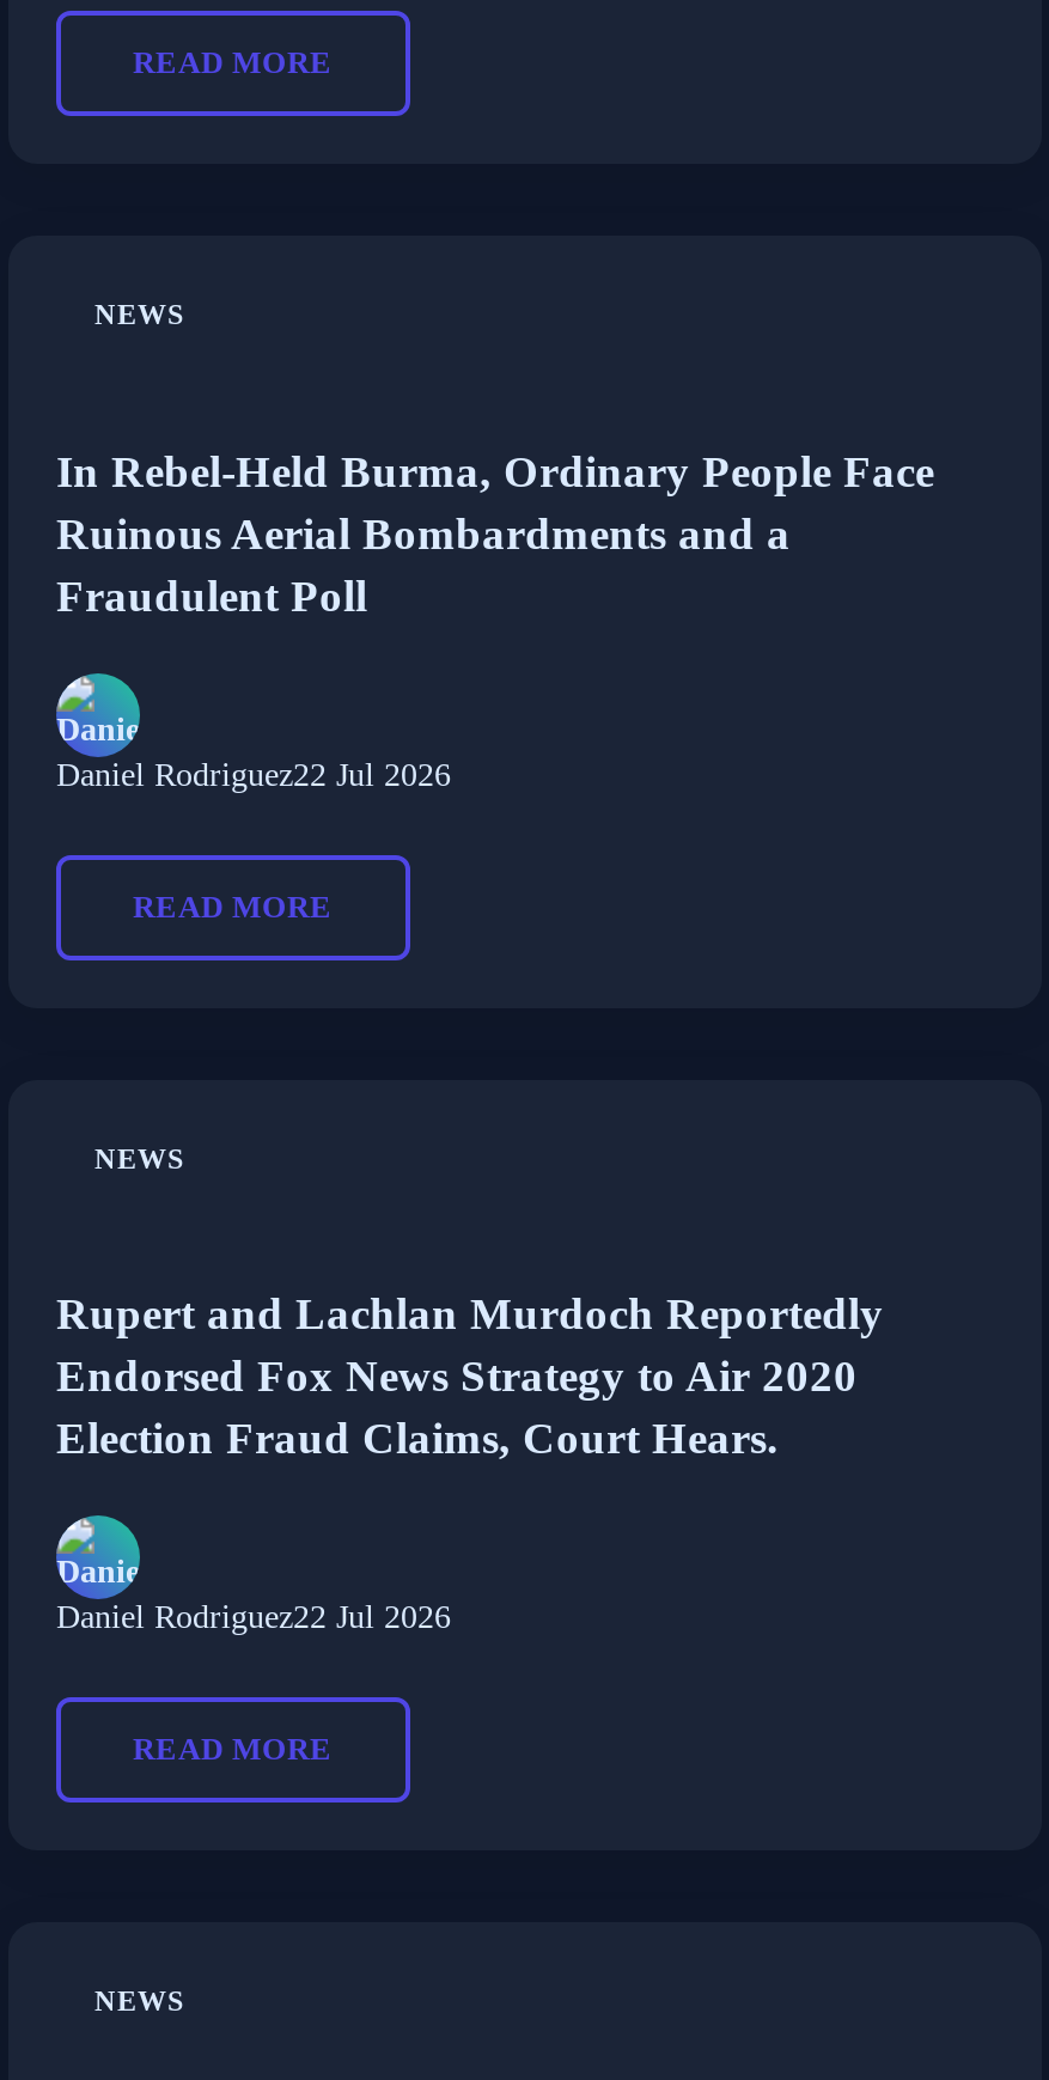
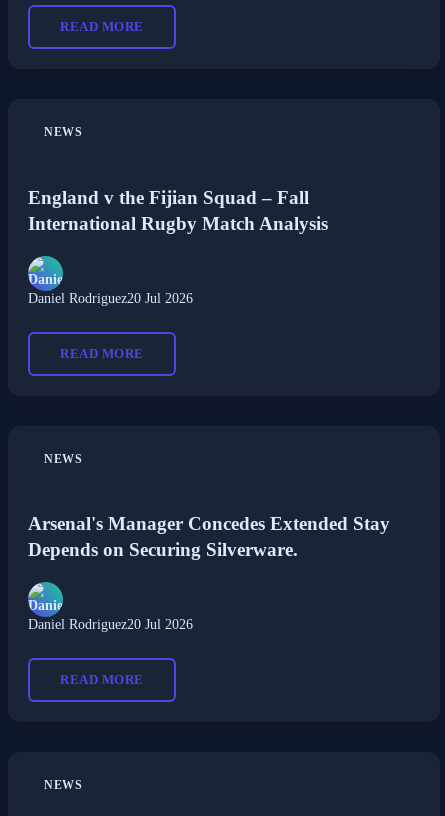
- In Rebel-Held Burma, Ordinary People Face
- Ruinous Aerial Bombardments and a
- Fraudulent Poll
+ England v the Fijian Squad – Fall
+ International Rugby Match Analysis

- Daniel Rodriguez22 Jul 2026
+ Daniel Rodriguez20 Jul 2026

- Rupert and Lachlan Murdoch Reportedly
- Endorsed Fox News Strategy to Air 2020
- Election Fraud Claims, Court Hears.
+ Arsenal's Manager Concedes Extended Stay
+ Depends on Securing Silverware.

- Daniel Rodriguez22 Jul 2026
+ Daniel Rodriguez20 Jul 2026
